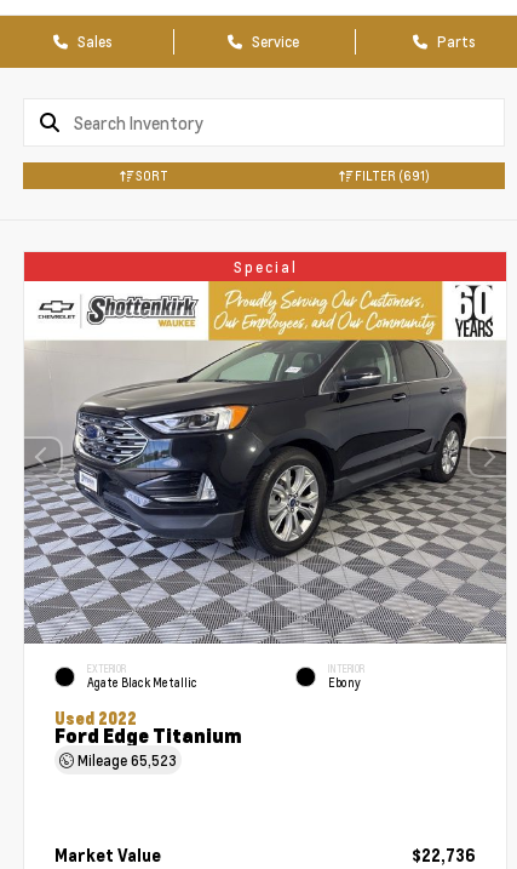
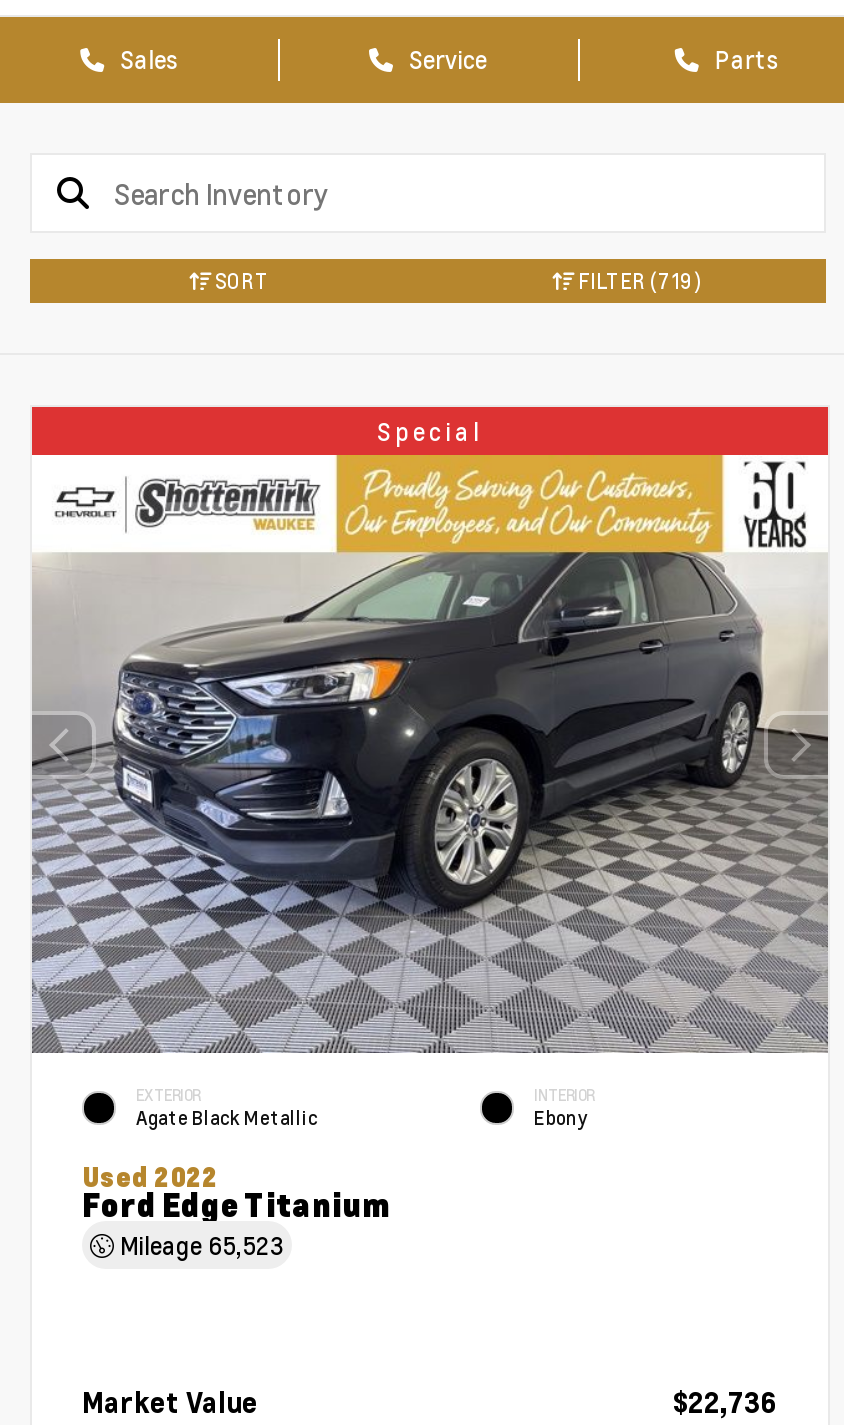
- FILTER (691)
+ FILTER (719)
